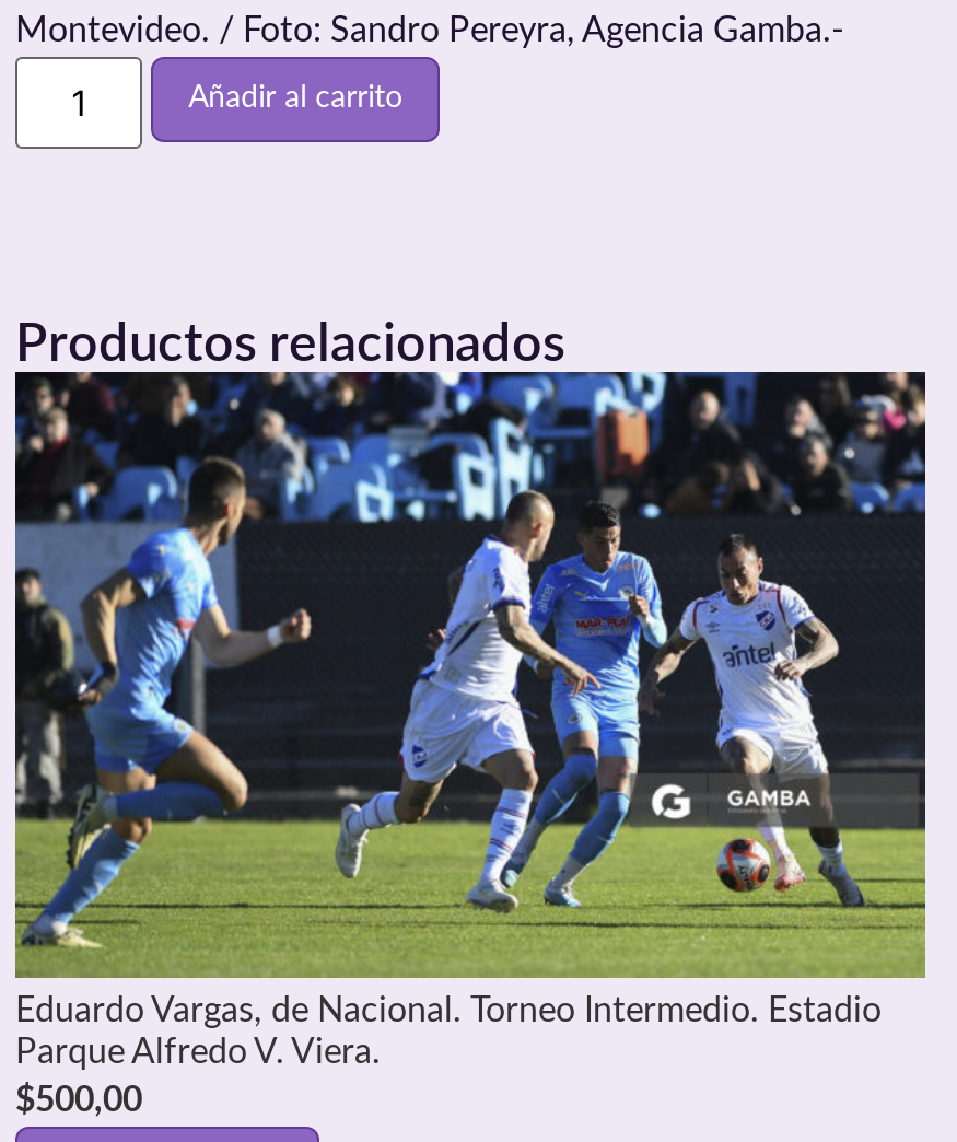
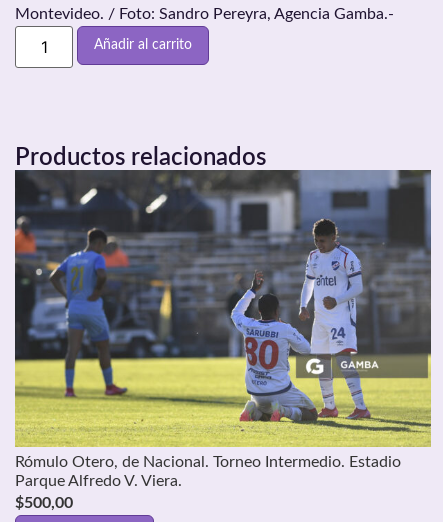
- [image]
- Eduardo Vargas, de Nacional. Torneo Intermedio. Estadio
+ [image]
+ Rómulo Otero, de Nacional. Torneo Intermedio. Estadio
